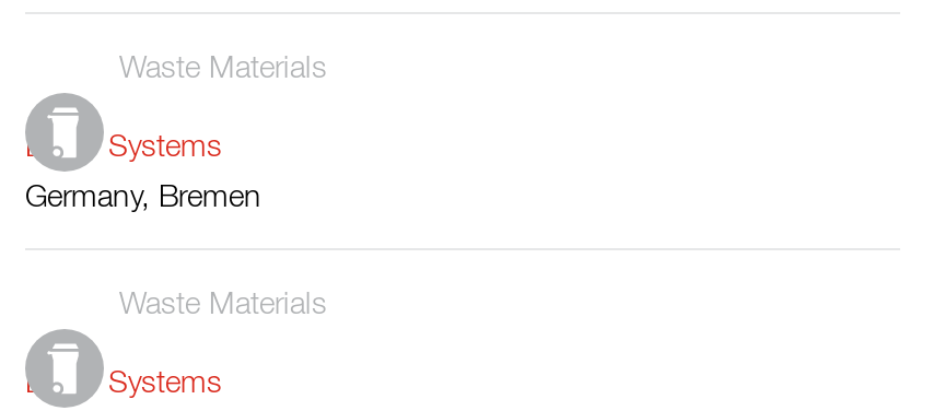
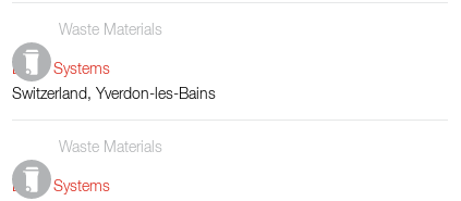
- Germany, Bremen
+ Switzerland, Yverdon-les-Bains
